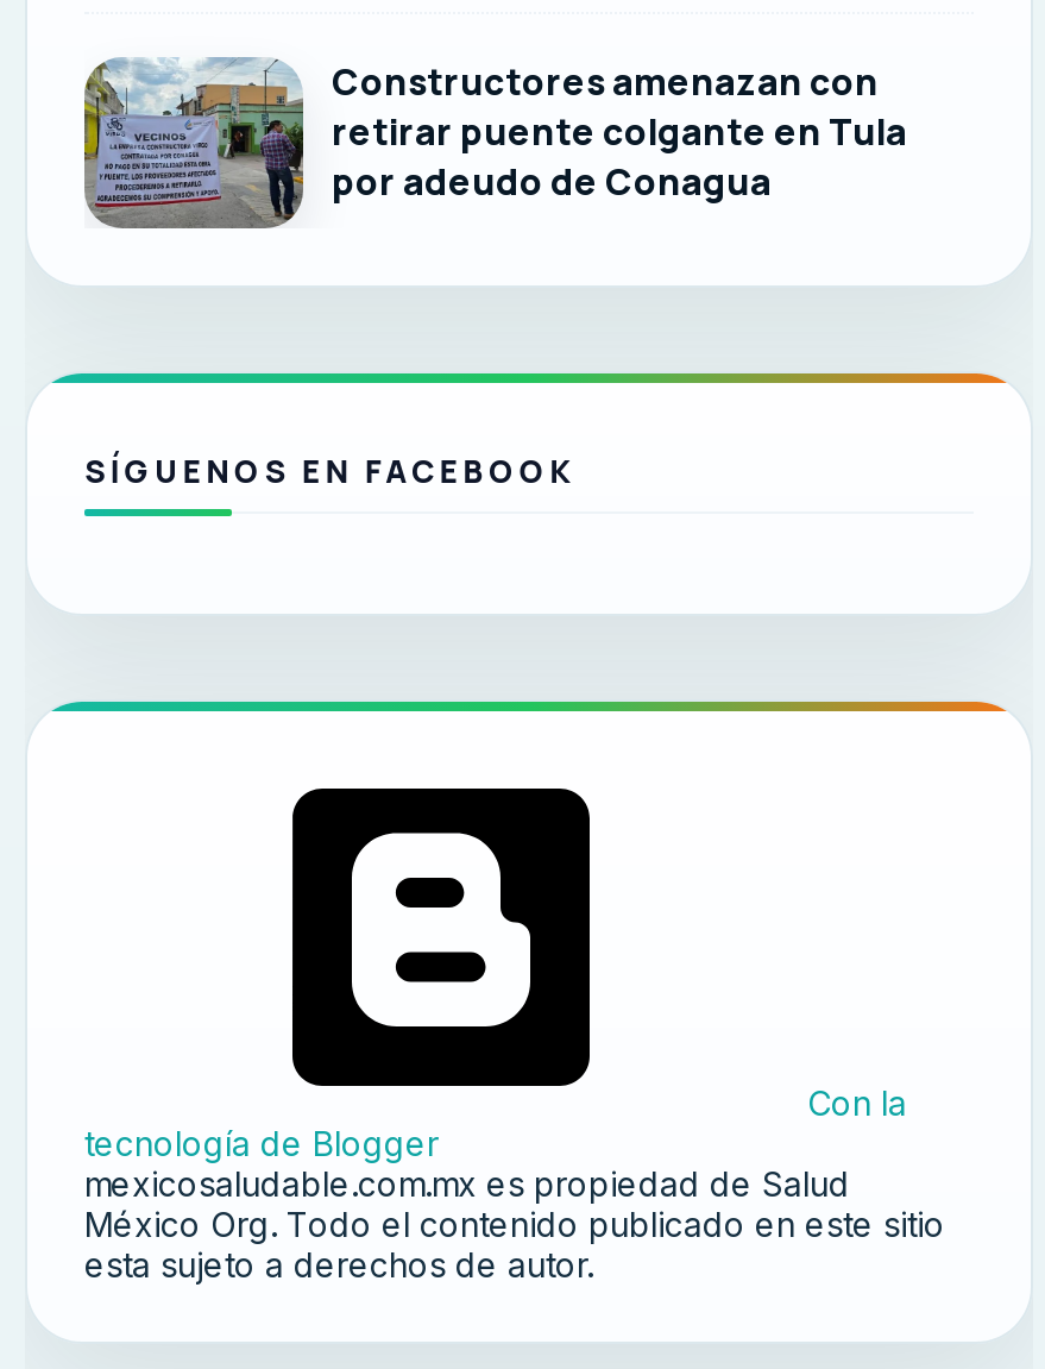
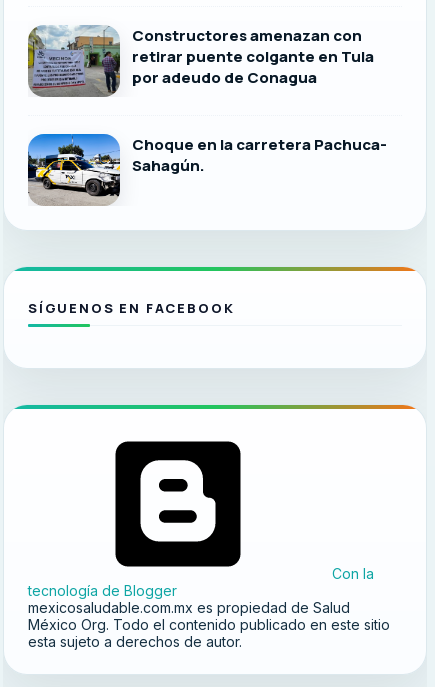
+ [image]
+ Choque en la carretera Pachuca-
+ Sahagún.
